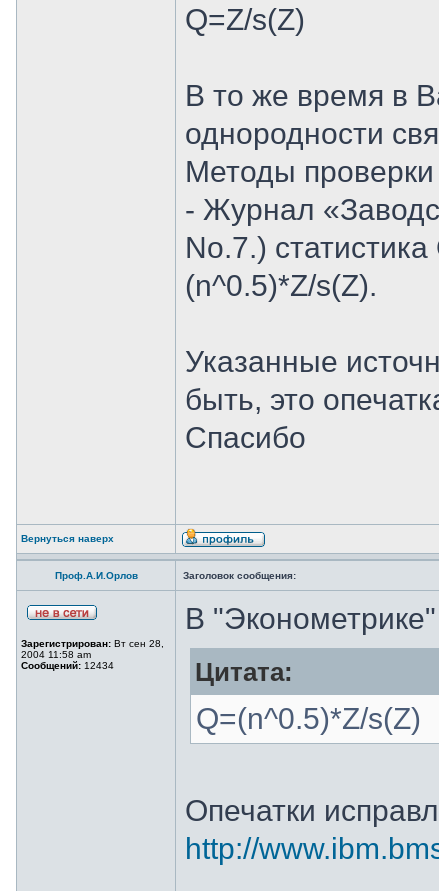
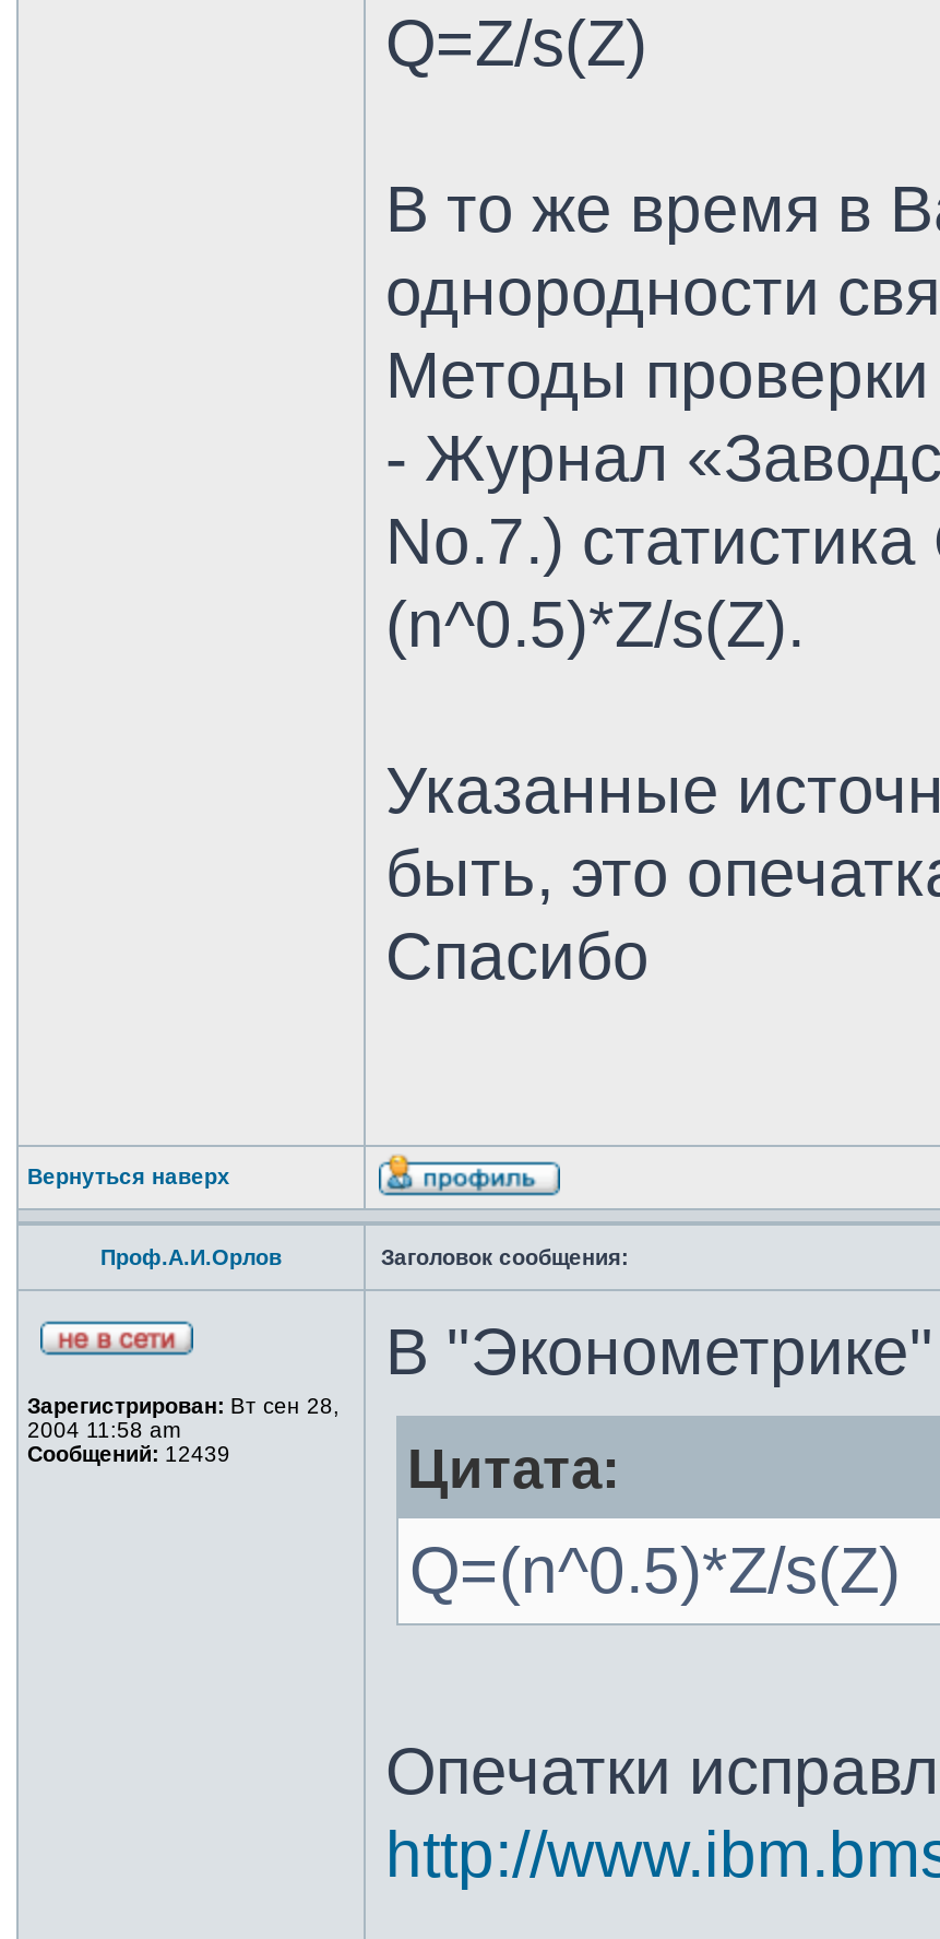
- Сообщений: 12434
+ Сообщений: 12439
